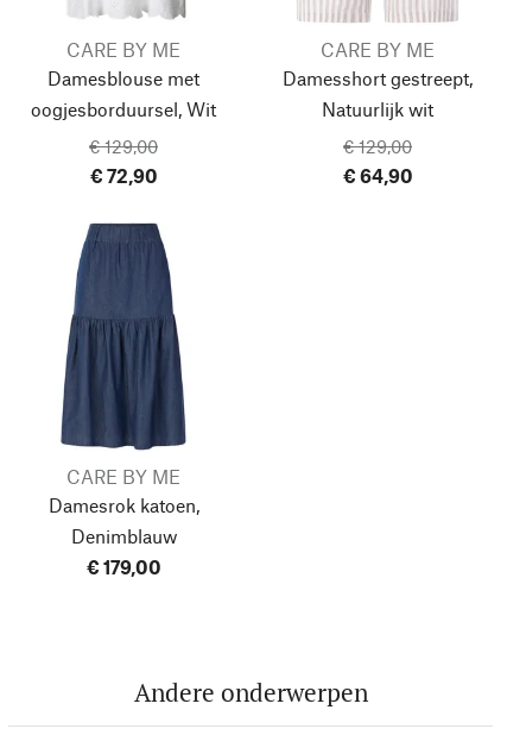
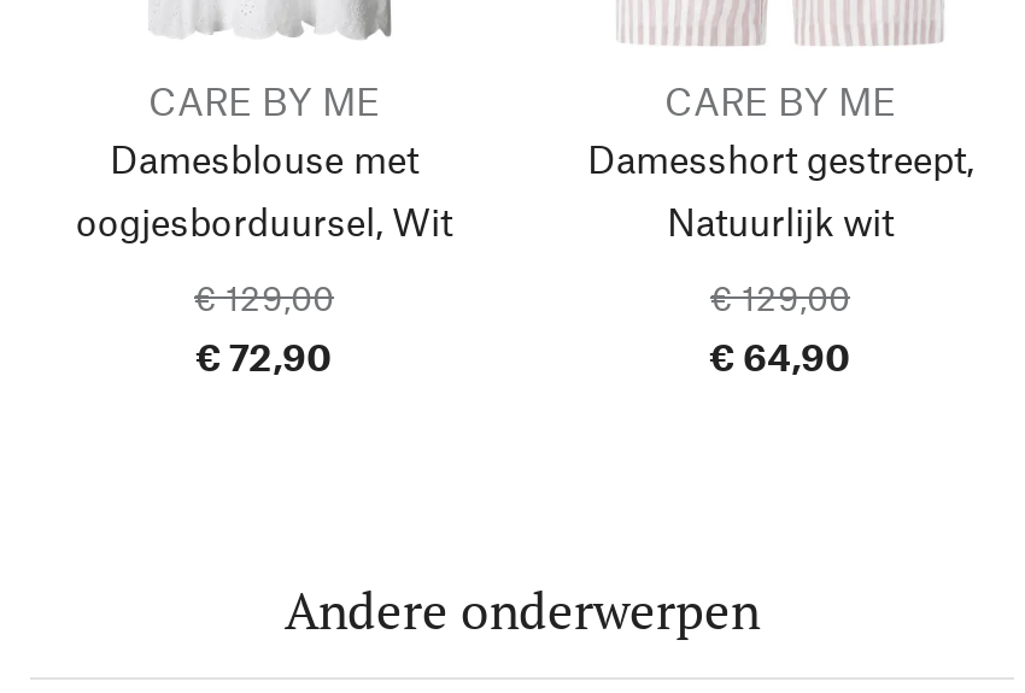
- [image]
- CARE BY ME
- Damesrok katoen,
- Denimblauw
- € 179,00
